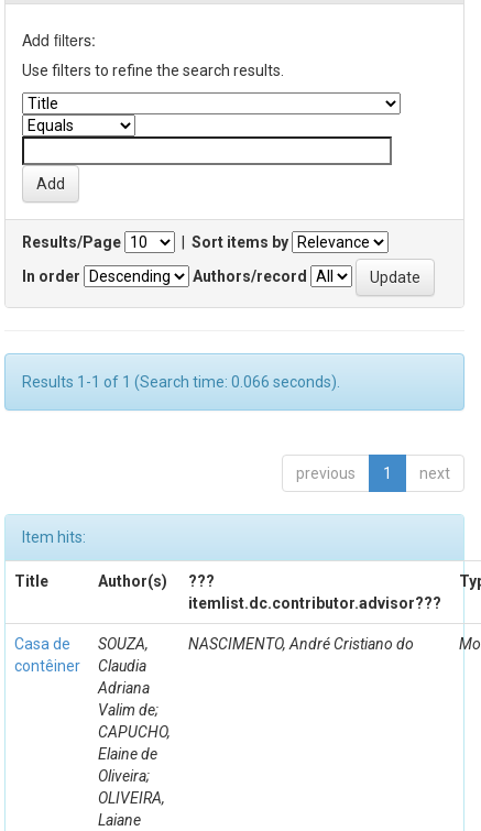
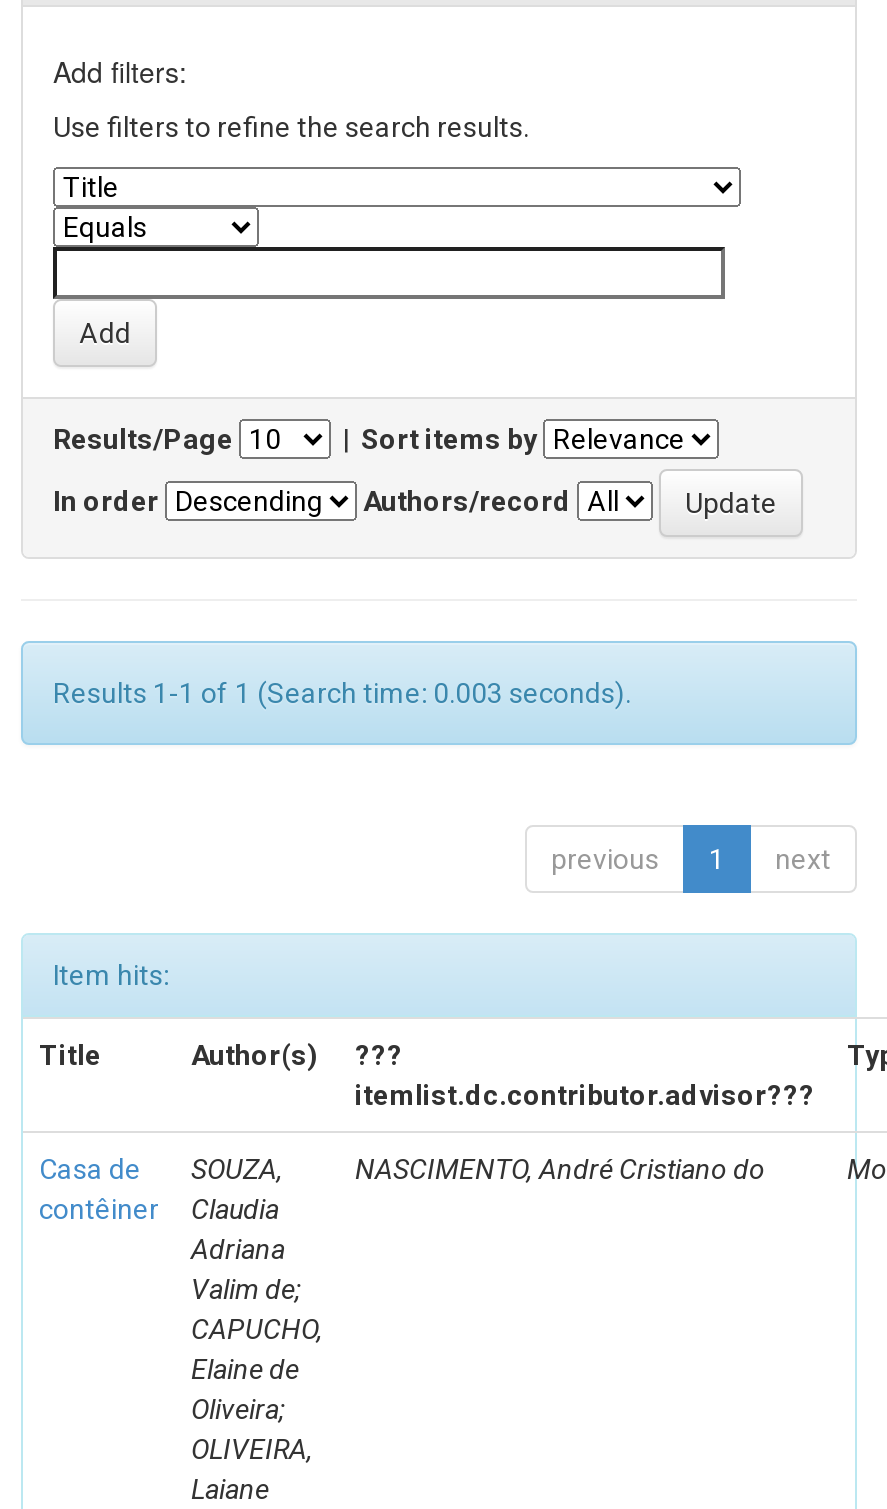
- Results 1-1 of 1 (Search time: 0.066 seconds).
+ Results 1-1 of 1 (Search time: 0.003 seconds).
